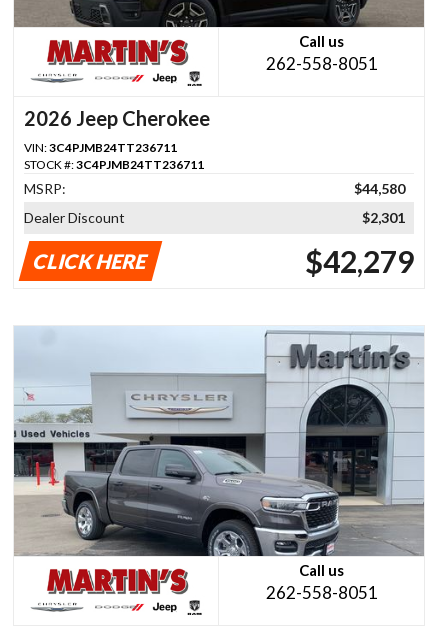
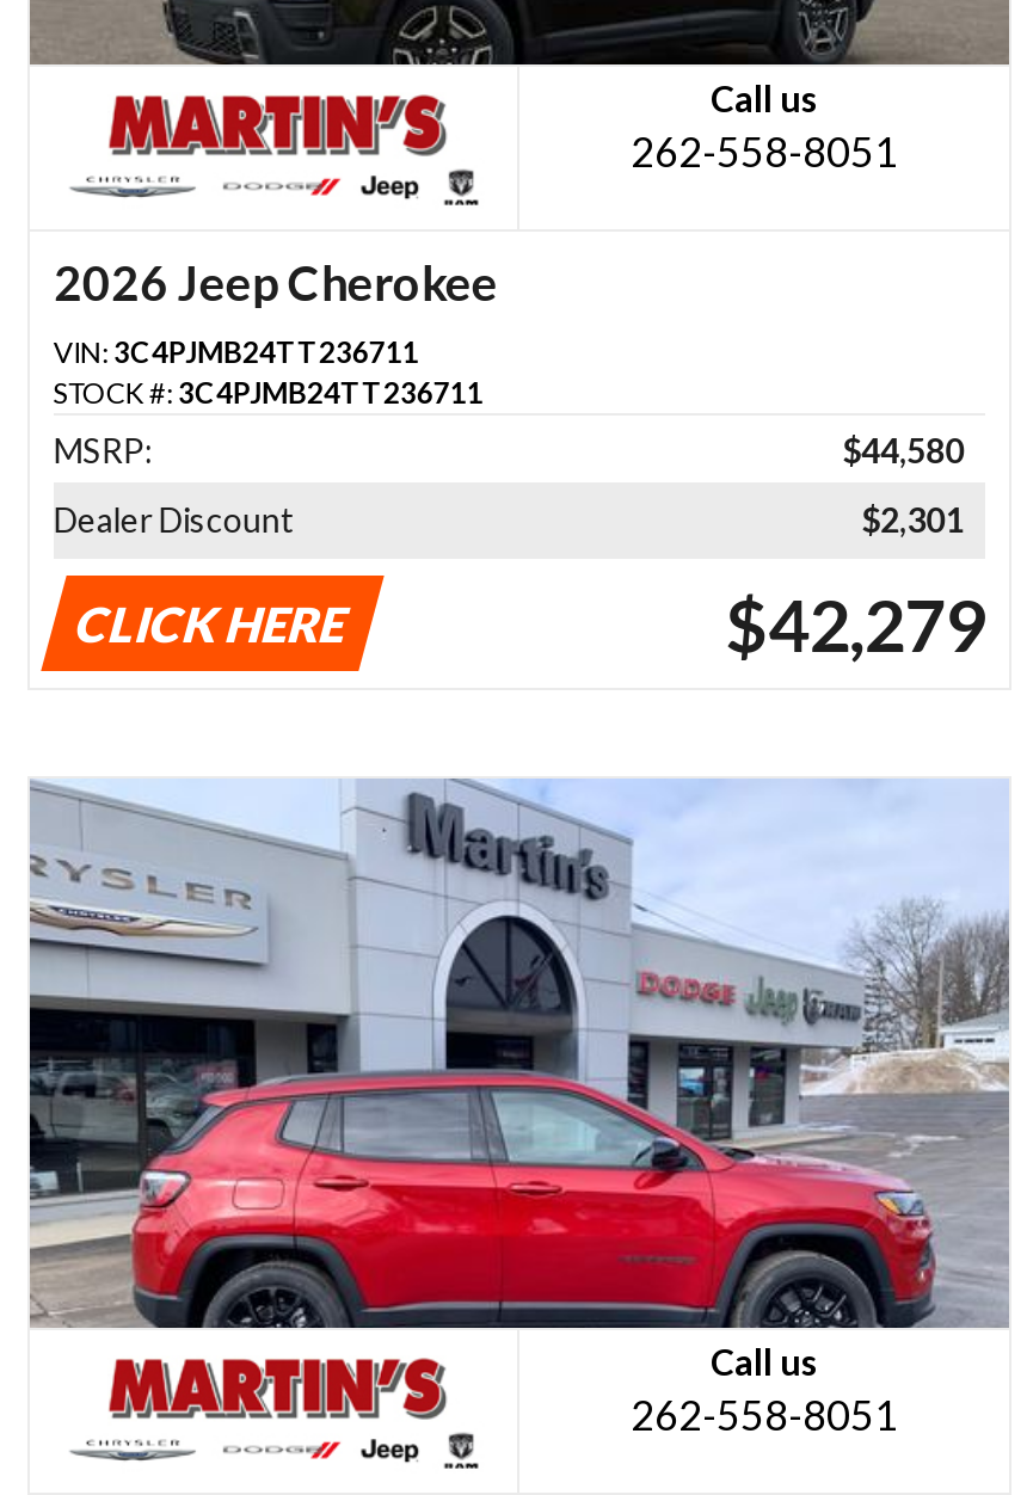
- [image]
+ [image]
